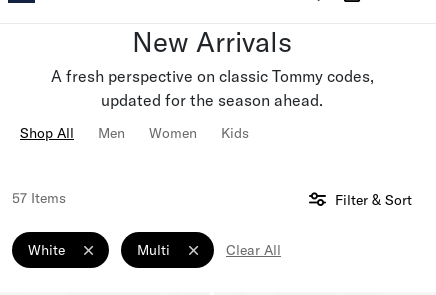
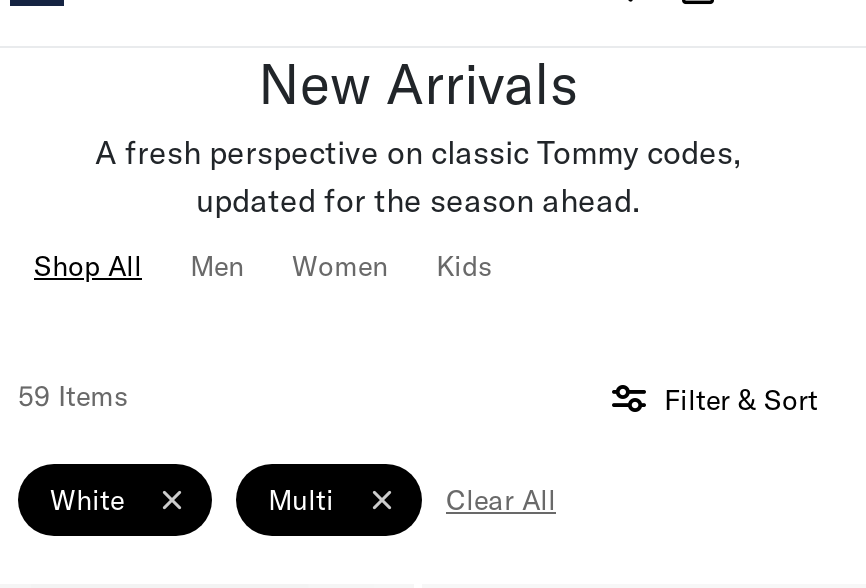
- 57 Items
+ 59 Items
